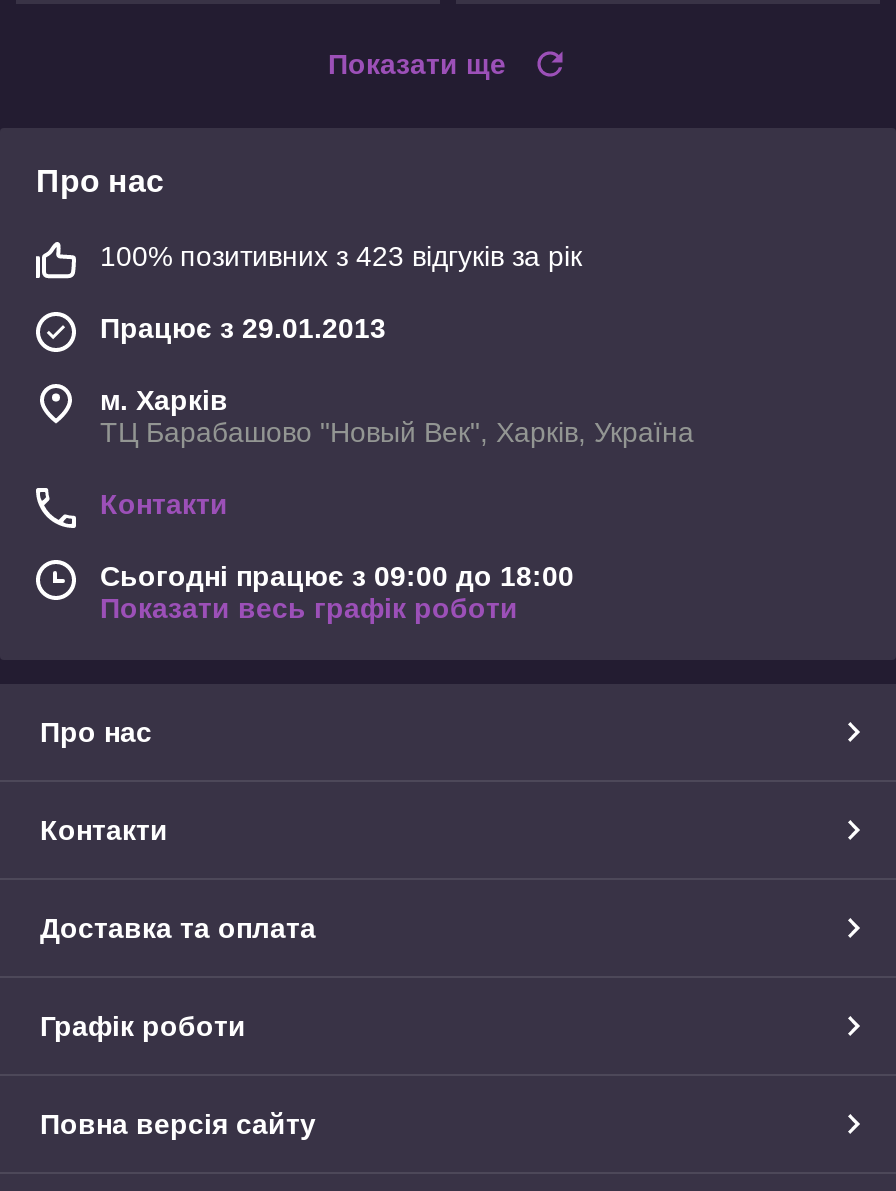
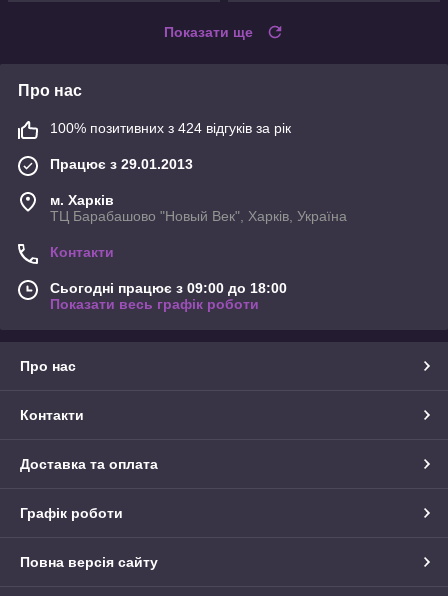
- 100% позитивних з 423 відгуків за рік
+ 100% позитивних з 424 відгуків за рік
